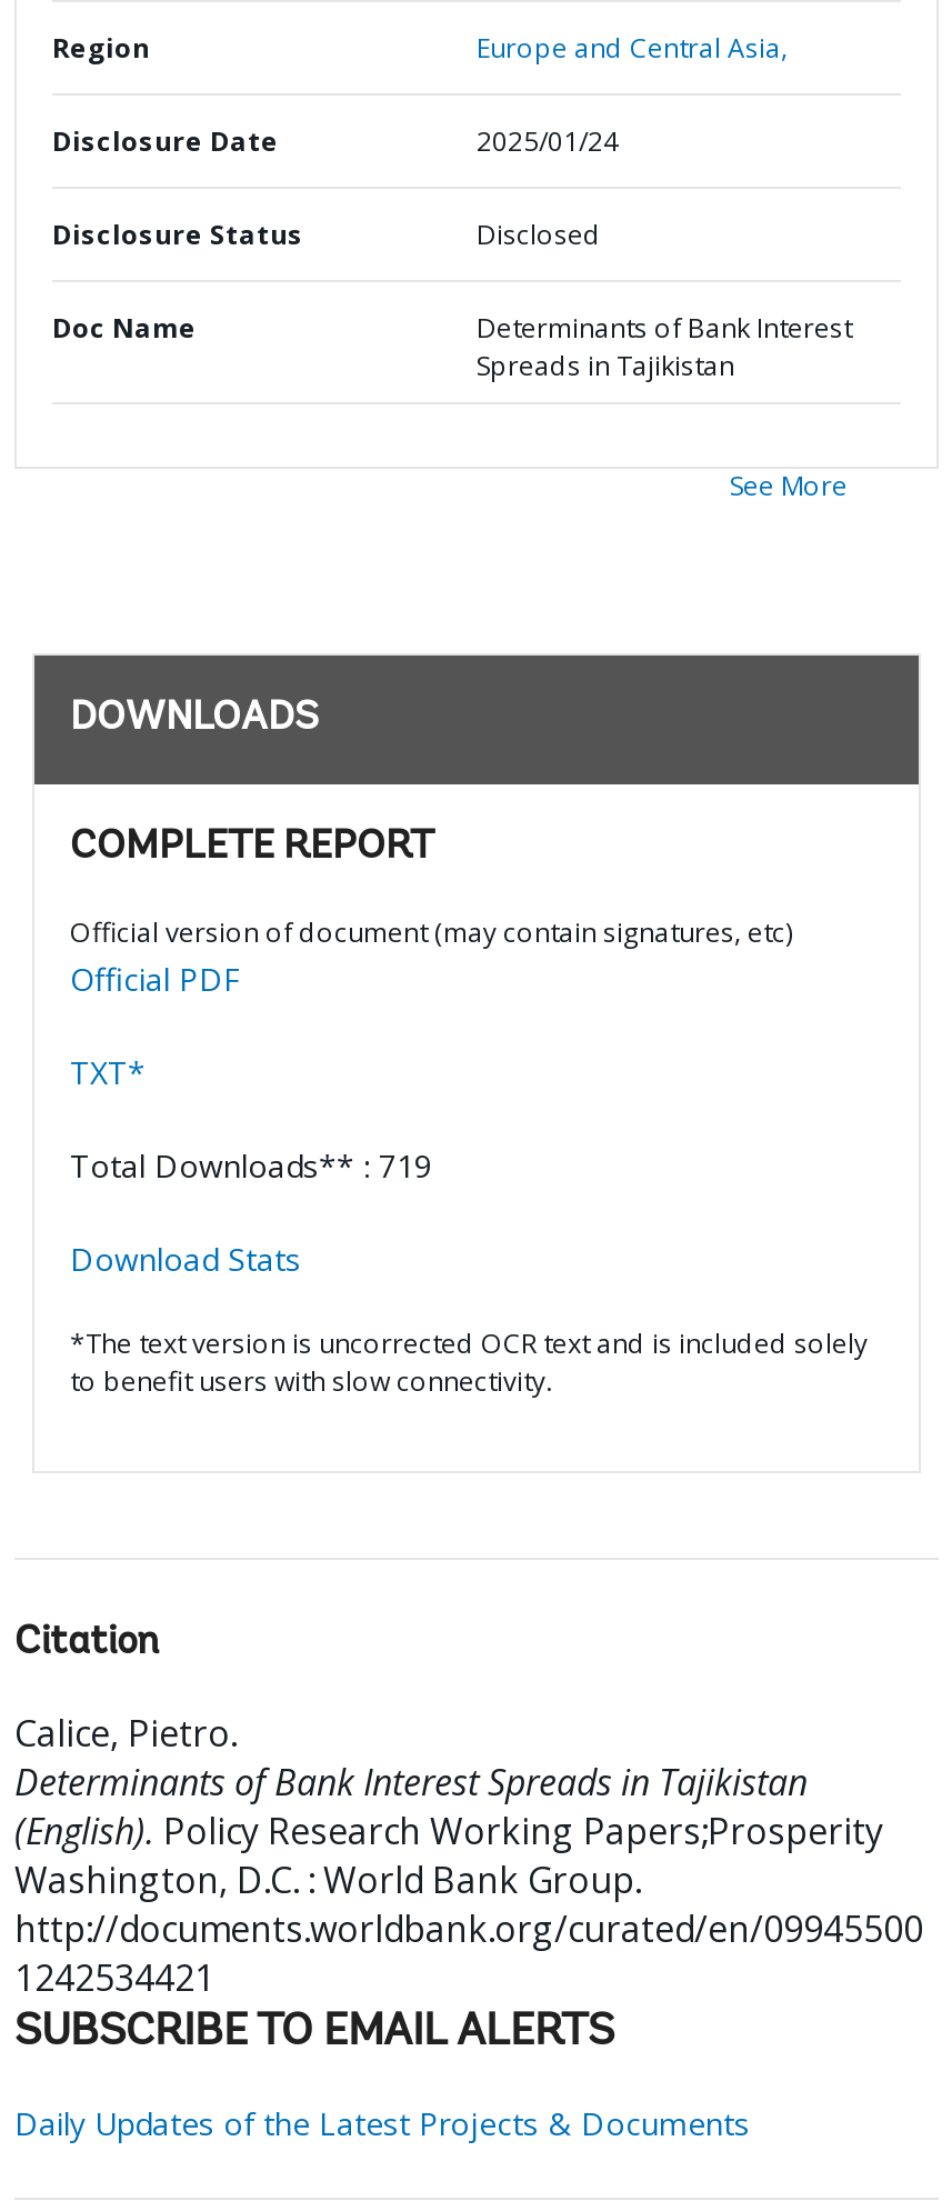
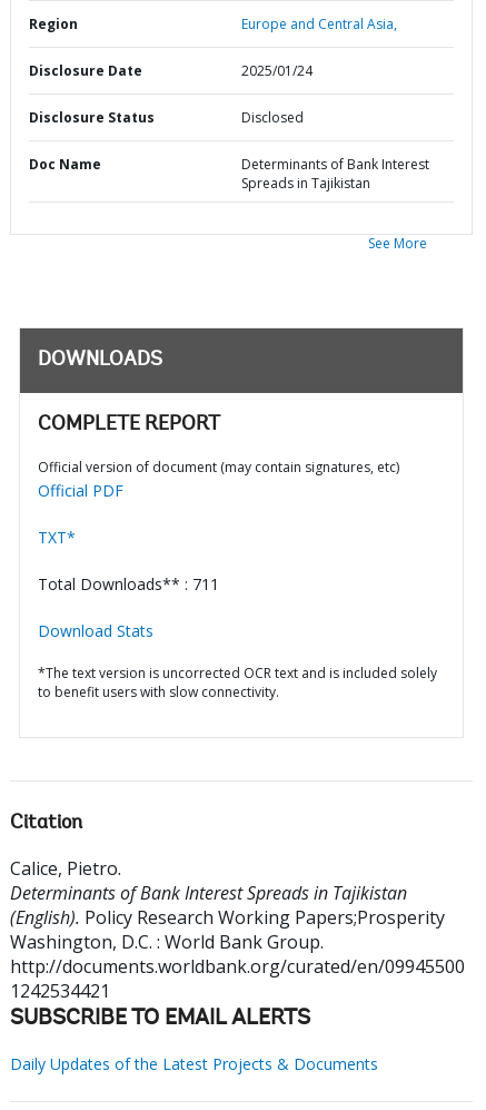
- Total Downloads** : 719
+ Total Downloads** : 711
